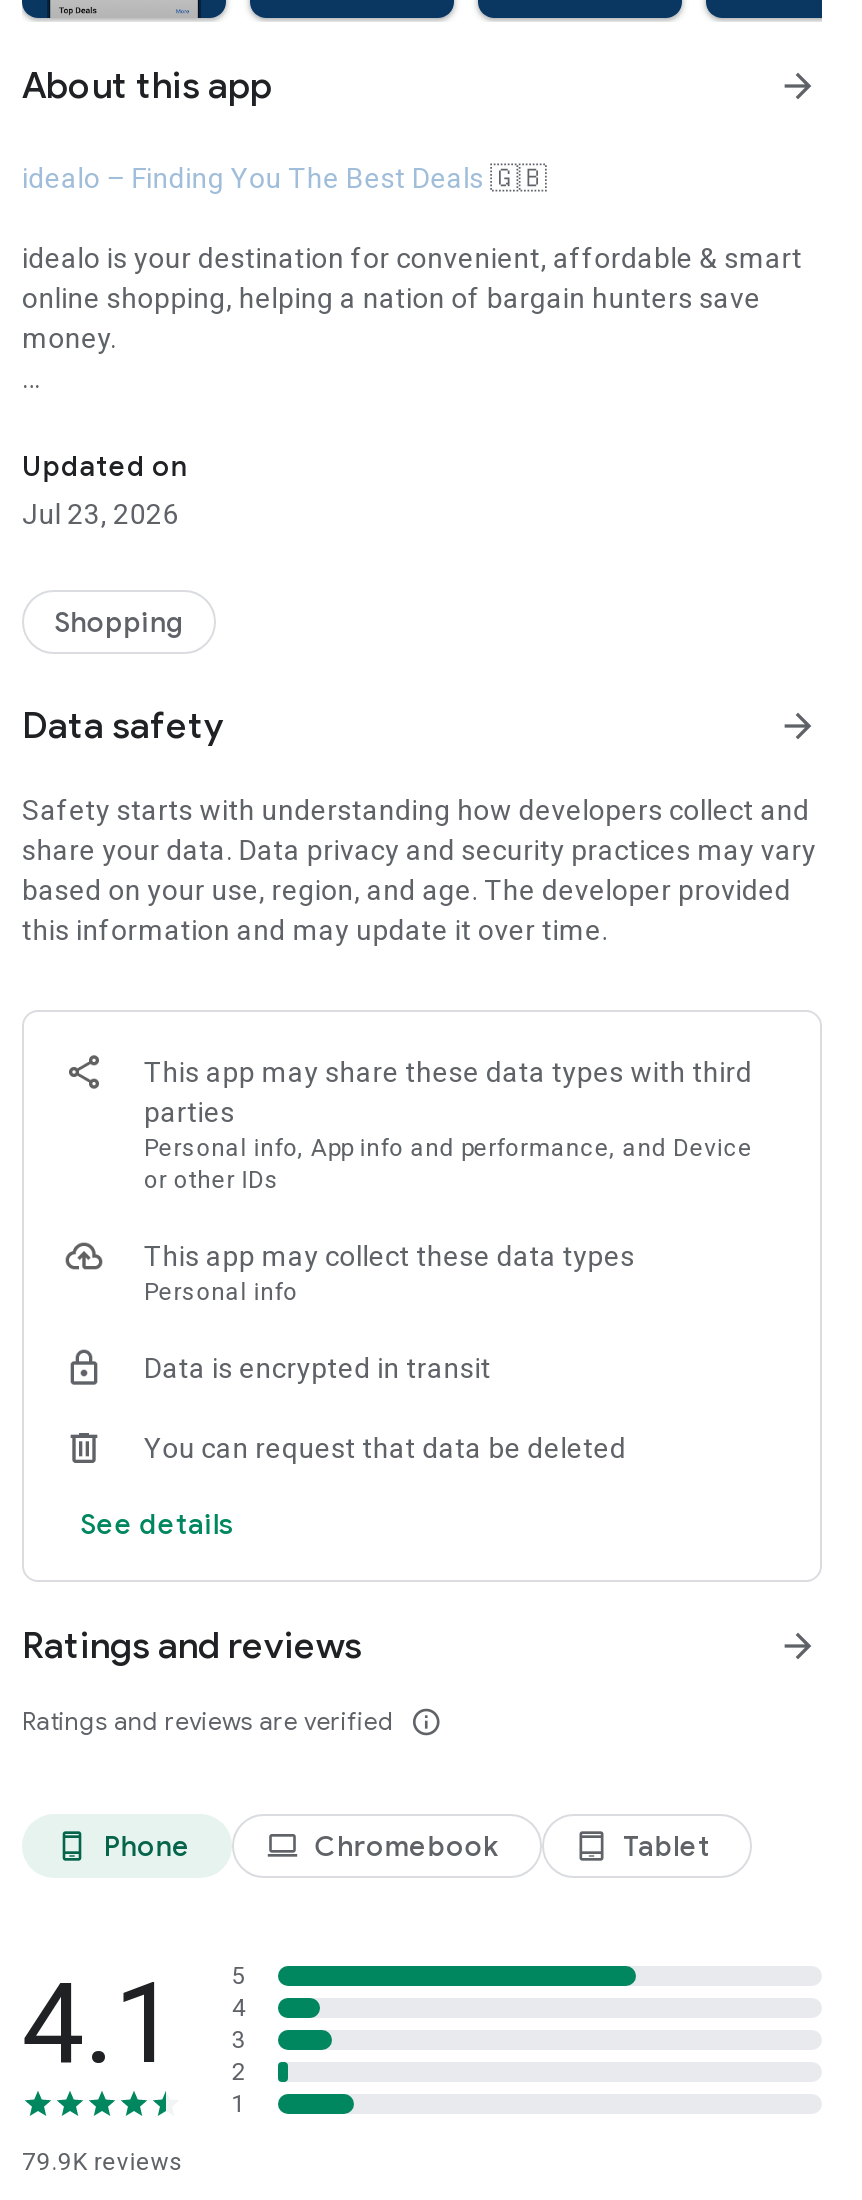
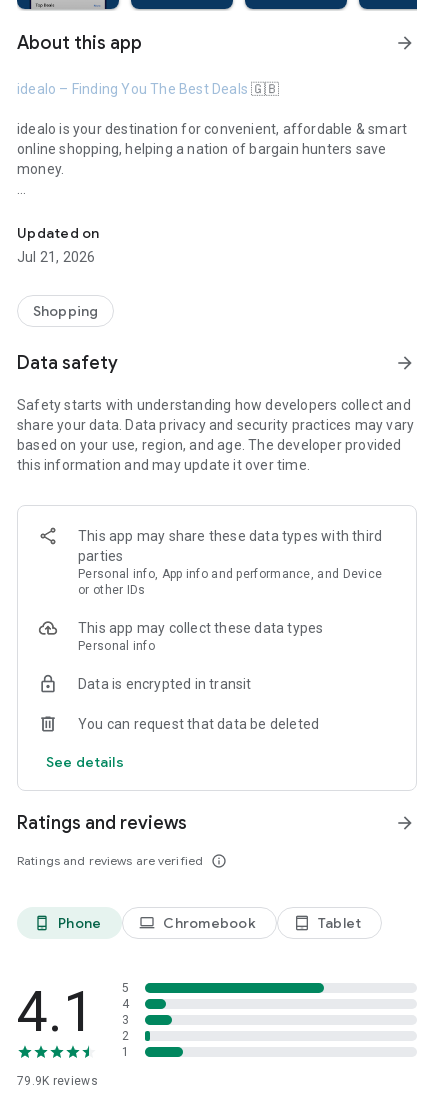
- Jul 23, 2026
+ Jul 21, 2026
